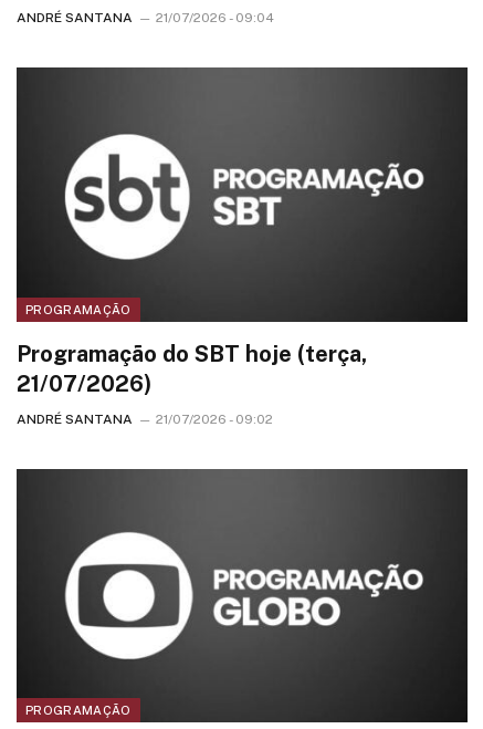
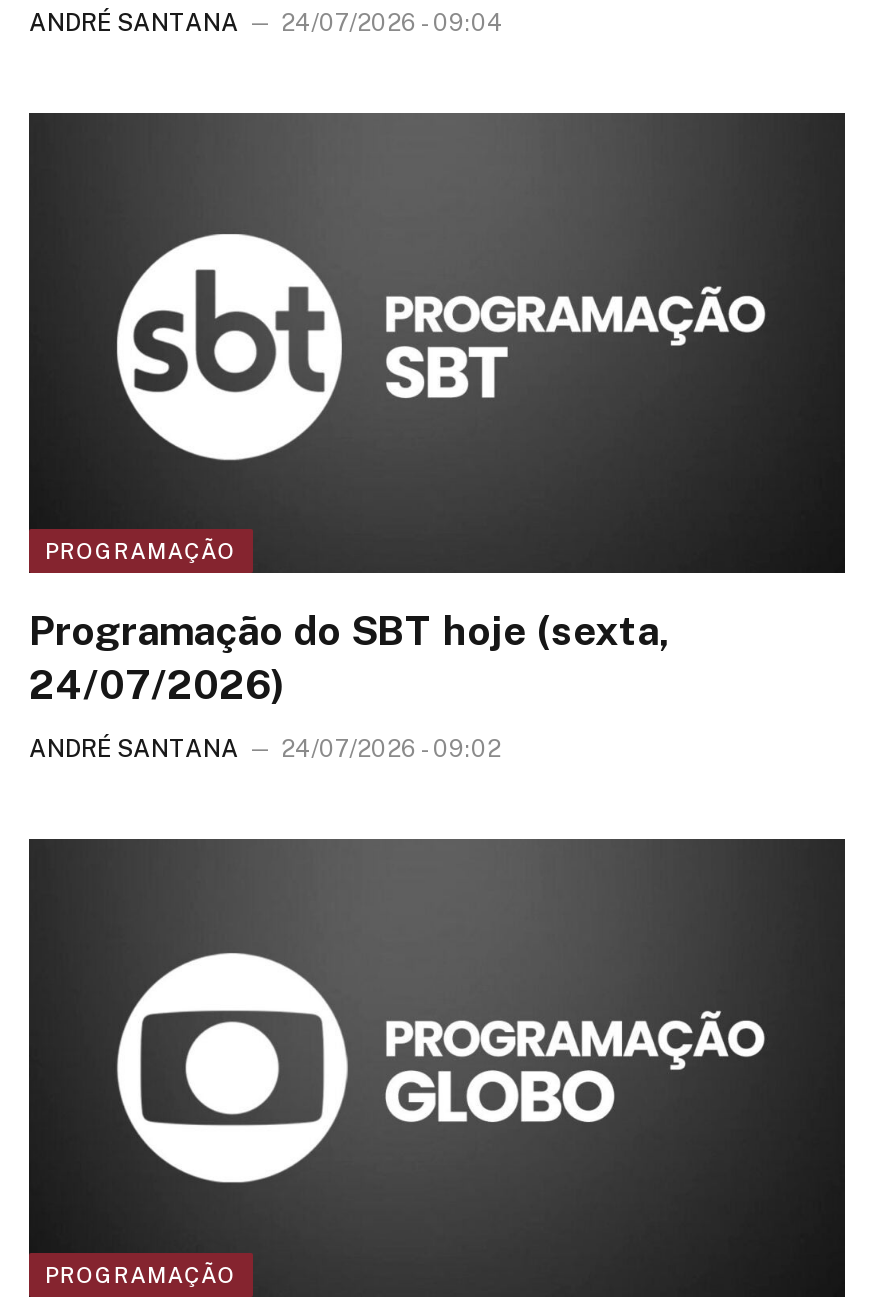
- ANDRÉ SANTANA 21/07/2026 - 09:04
+ ANDRÉ SANTANA 24/07/2026 - 09:04

- Programação do SBT hoje (terça,
+ Programação do SBT hoje (sexta,

- 21/07/2026)
+ 24/07/2026)

- ANDRÉ SANTANA 21/07/2026 - 09:02
+ ANDRÉ SANTANA 24/07/2026 - 09:02
